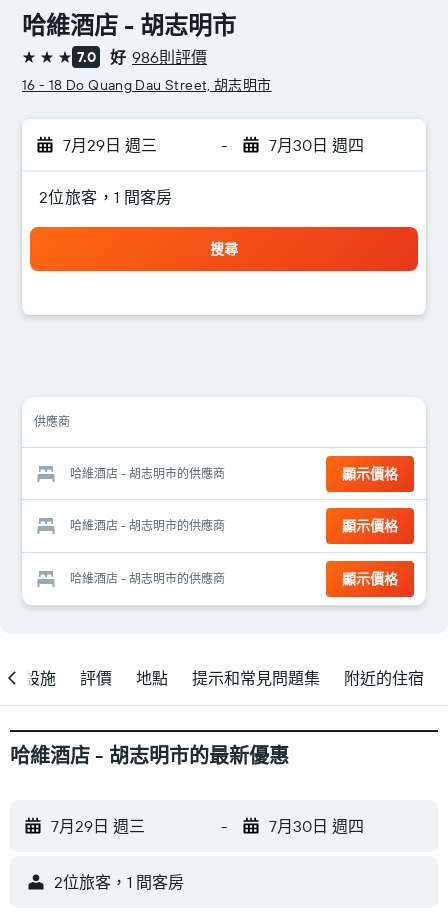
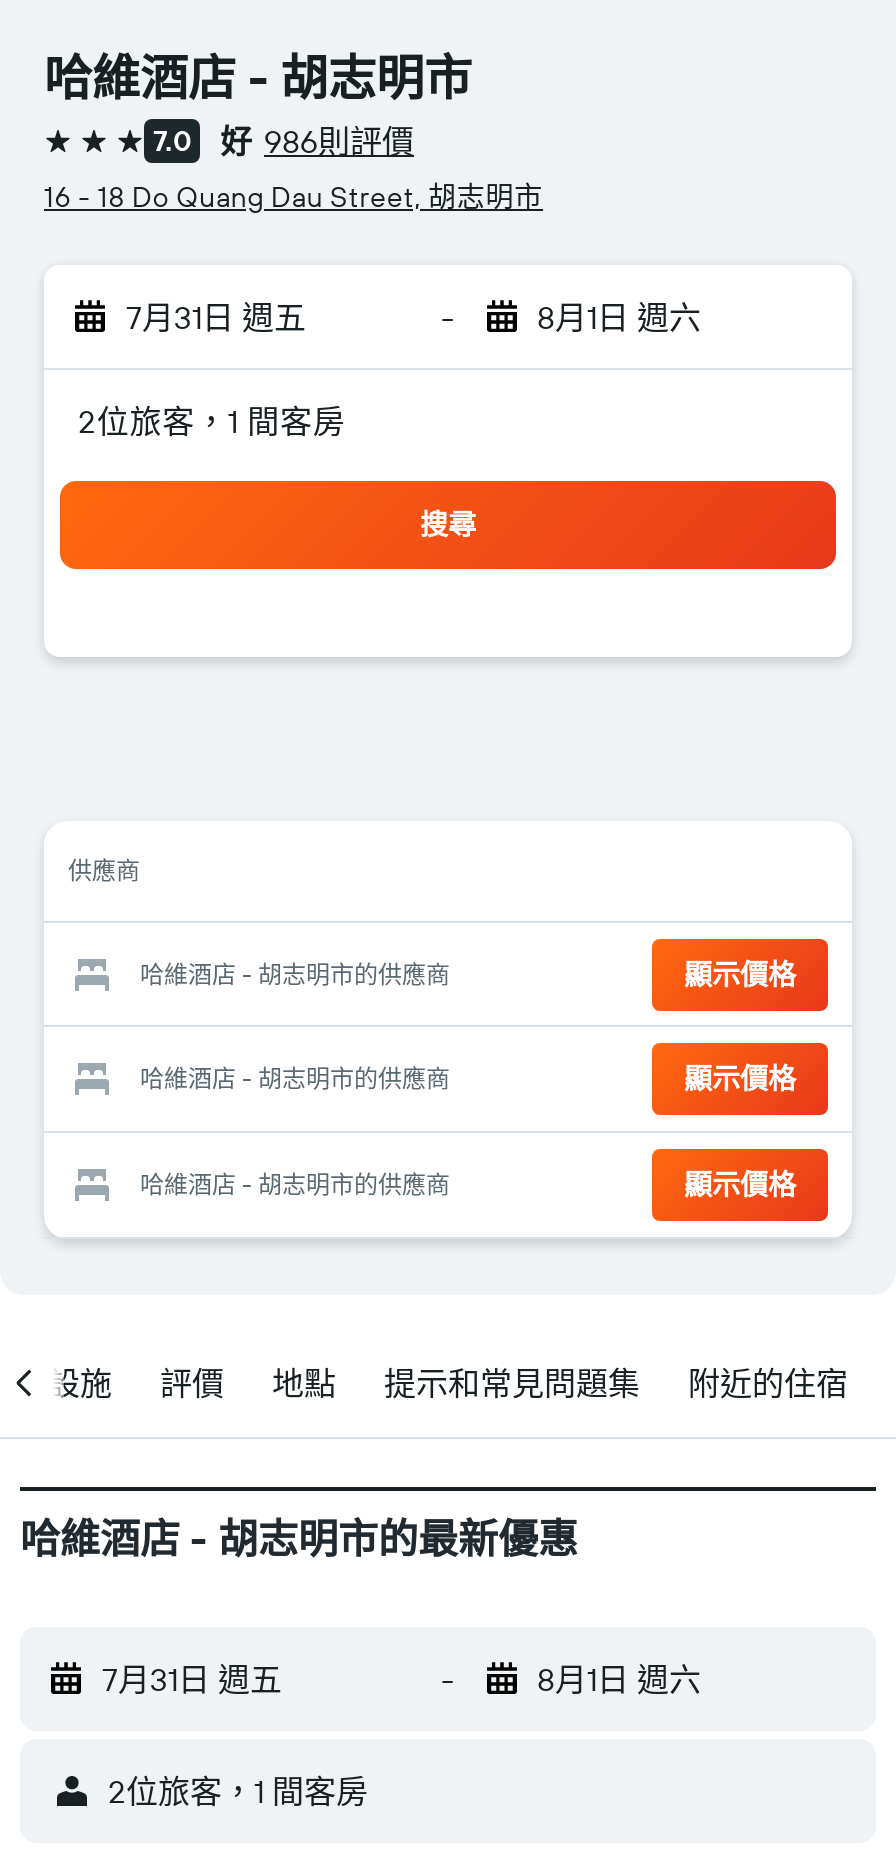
- 7月29日 週三
+ 7月31日 週五

- 7月30日 週四
+ 8月1日 週六

- 7月29日 週三
+ 7月31日 週五

- 7月30日 週四
+ 8月1日 週六
